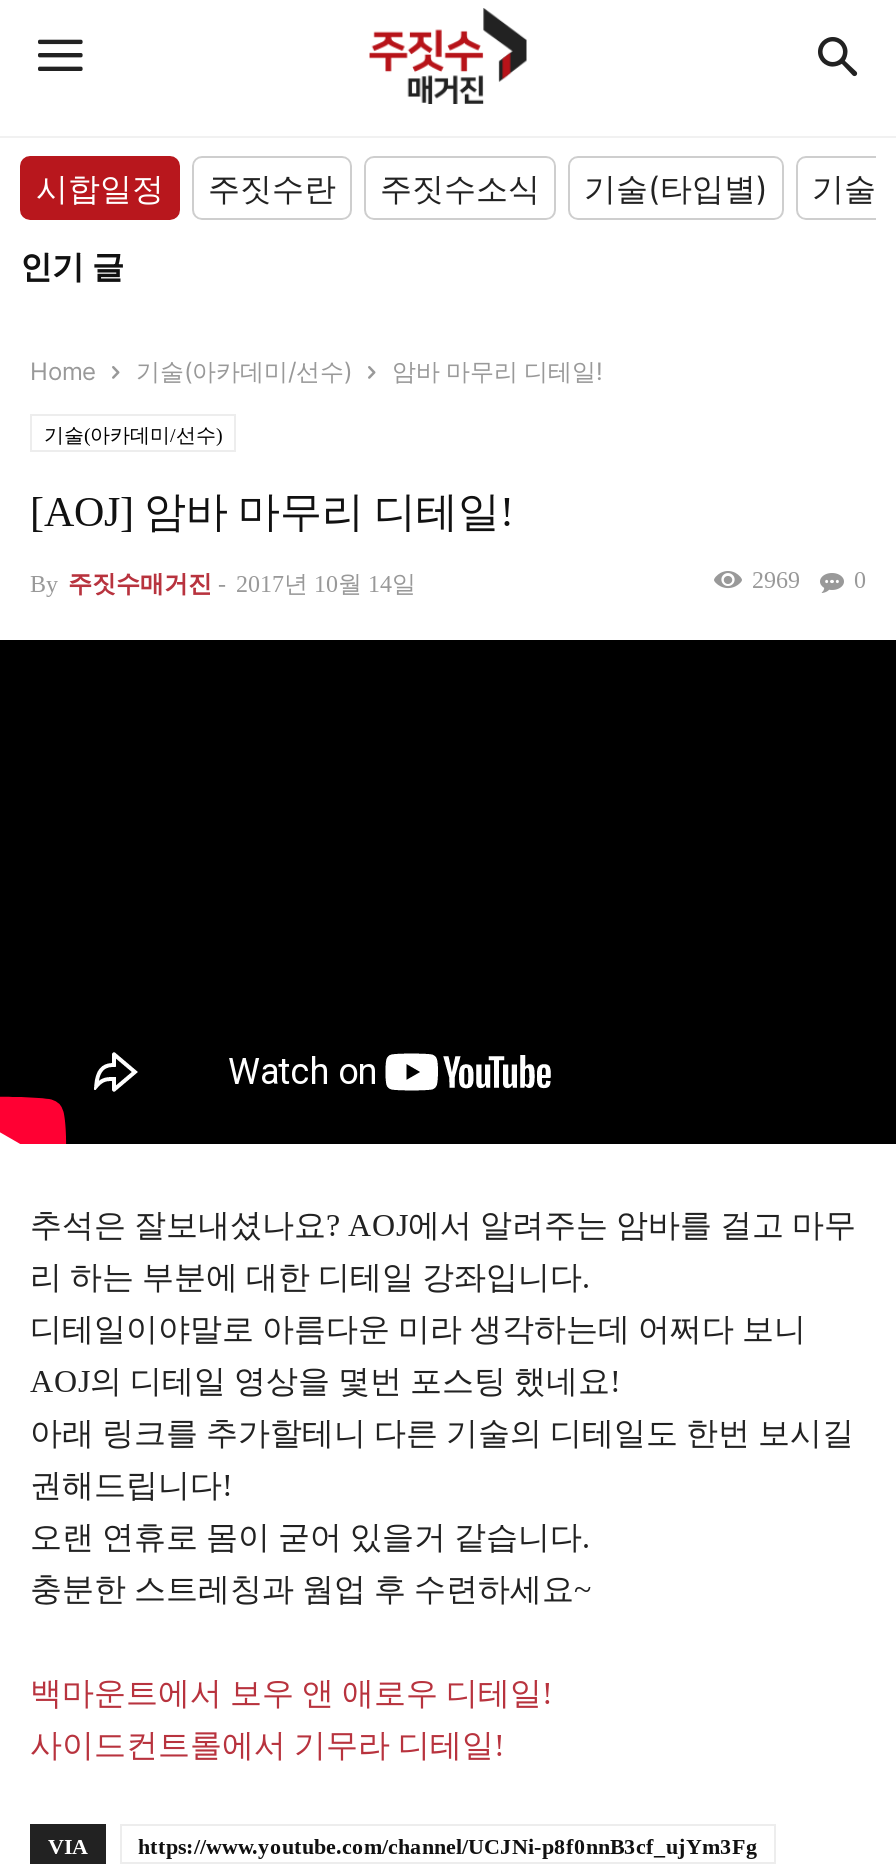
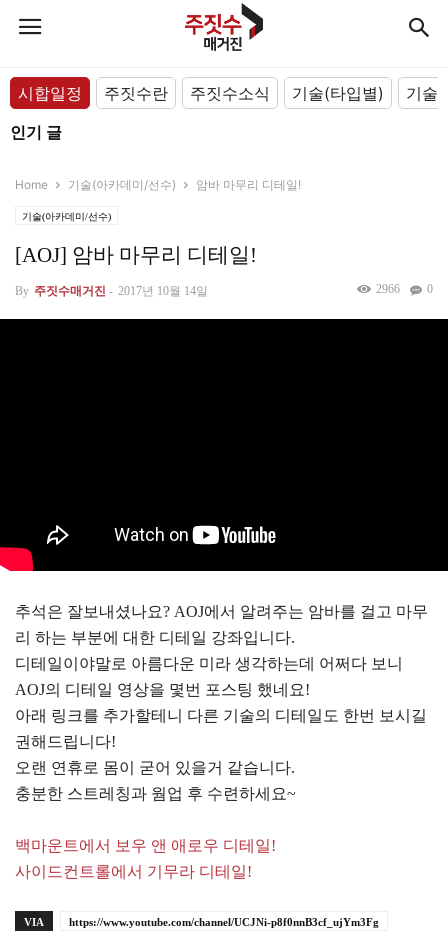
- 2969 0
+ 2966 0
